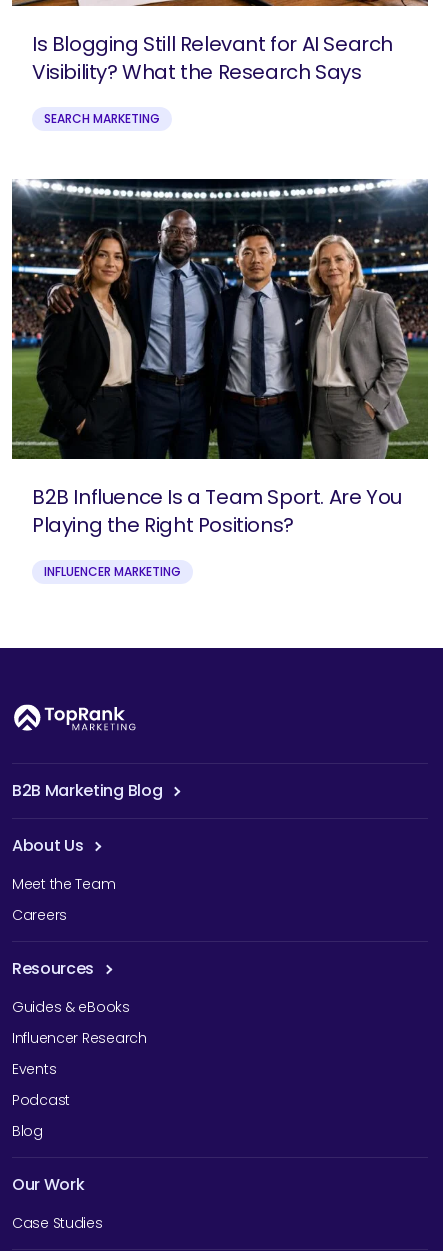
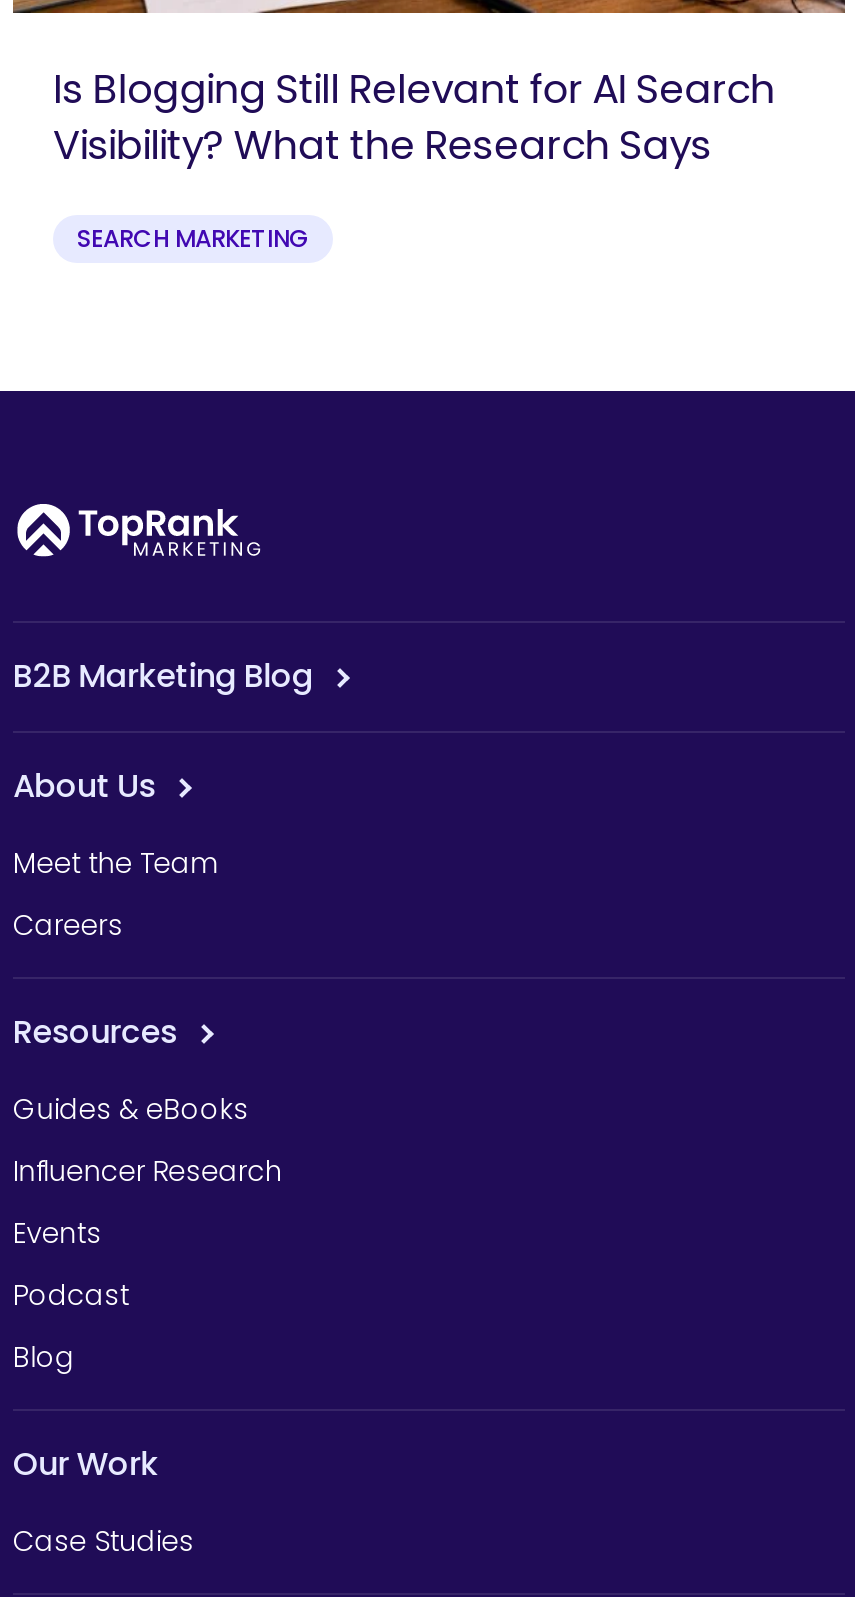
- [image]
- B2B Influence Is a Team Sport. Are You
- Playing the Right Positions?
- INFLUENCER MARKETING
